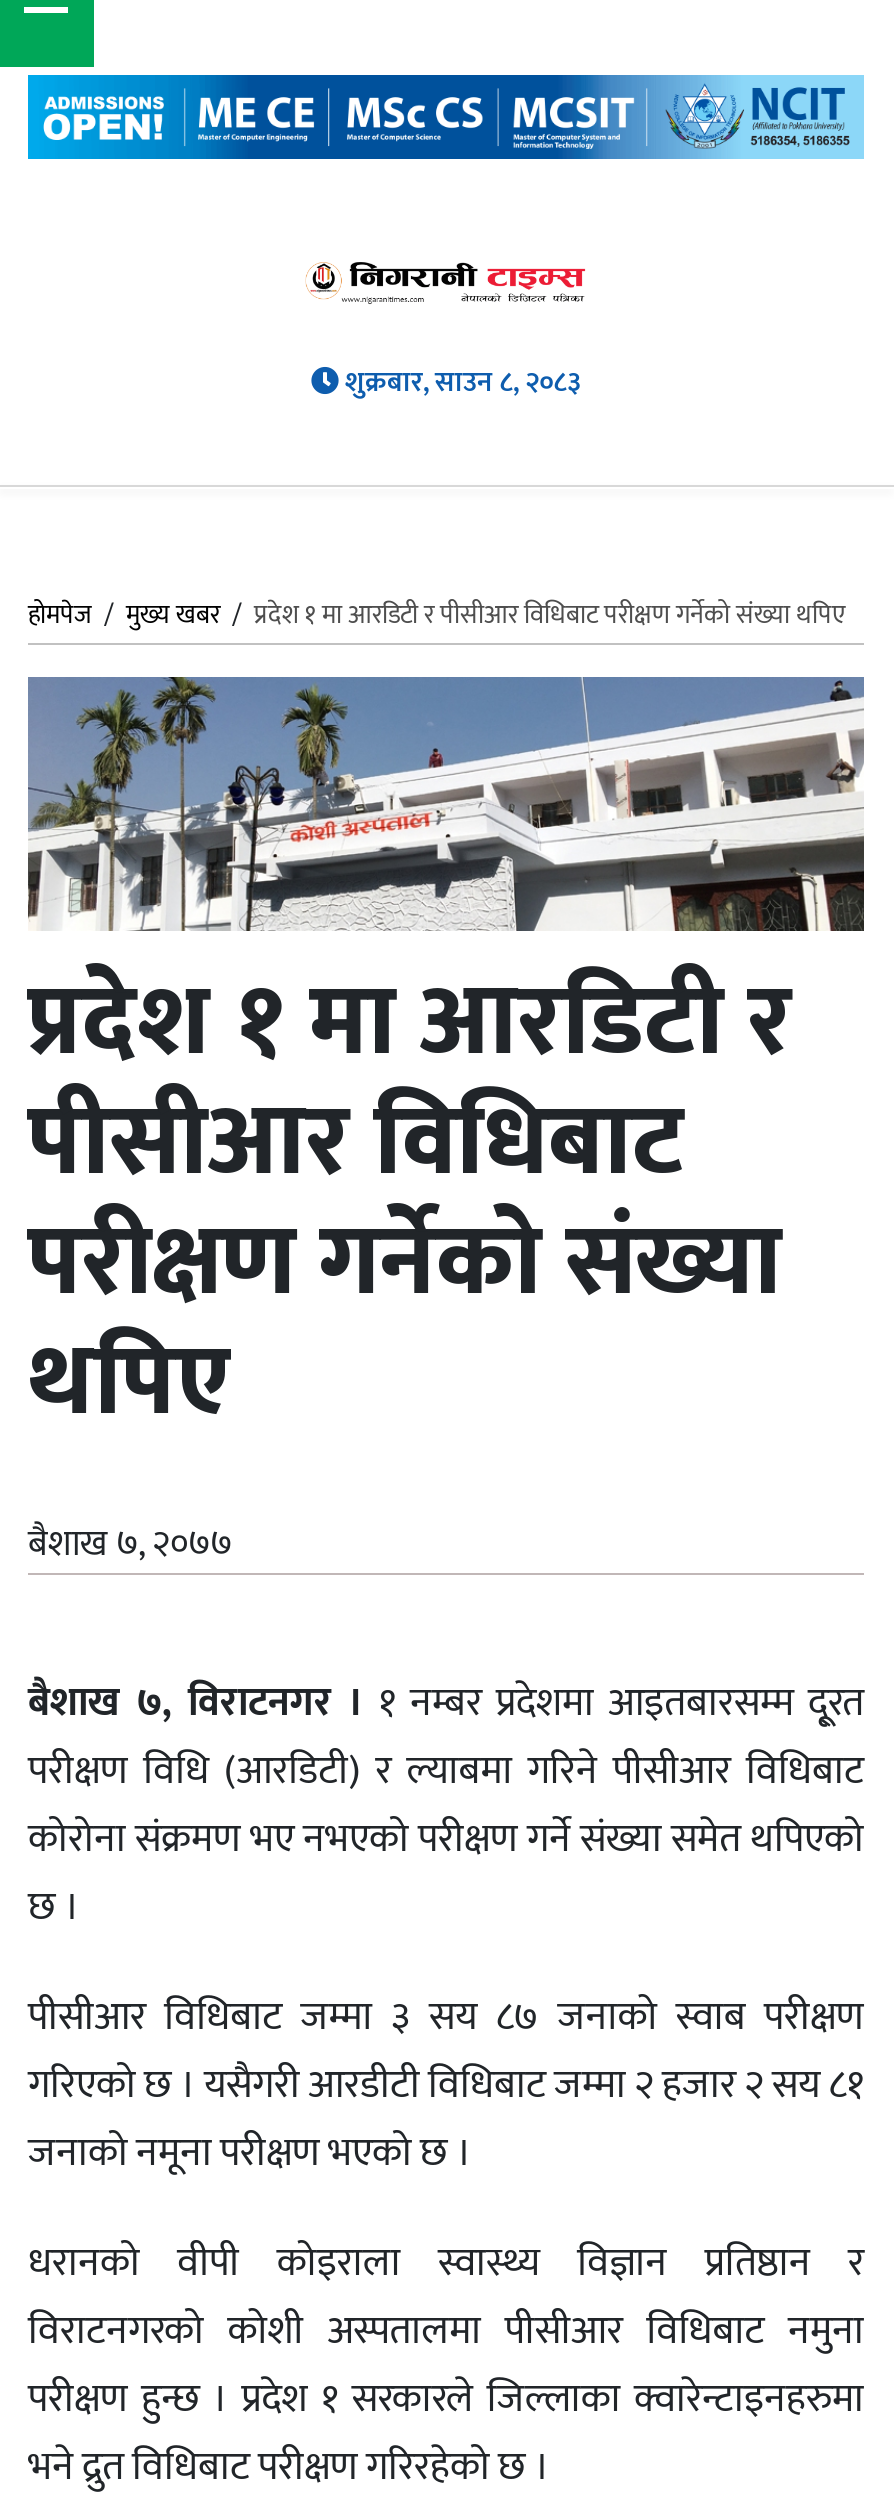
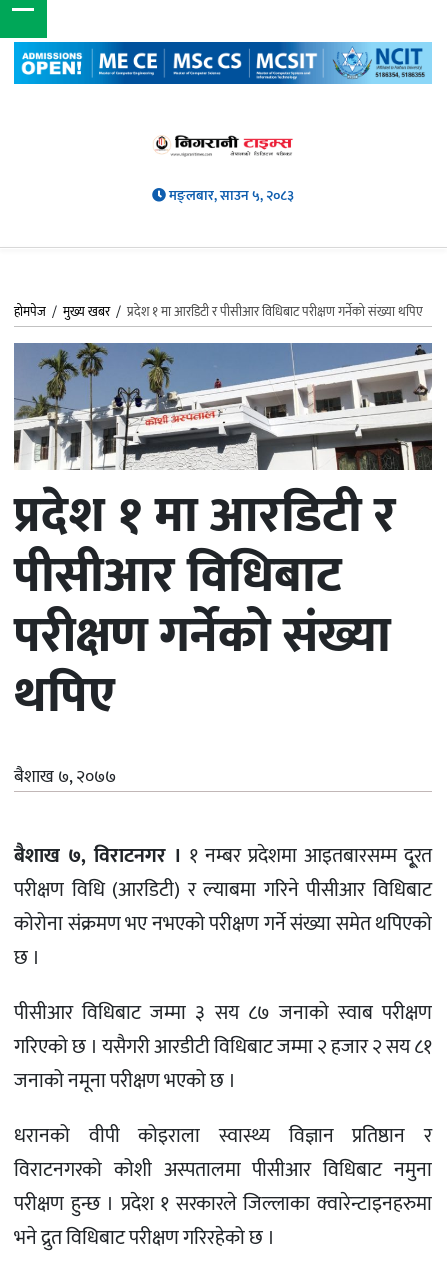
- शुक्रबार, साउन ८, २०८३
+ मङ्लबार, साउन ५, २०८३
